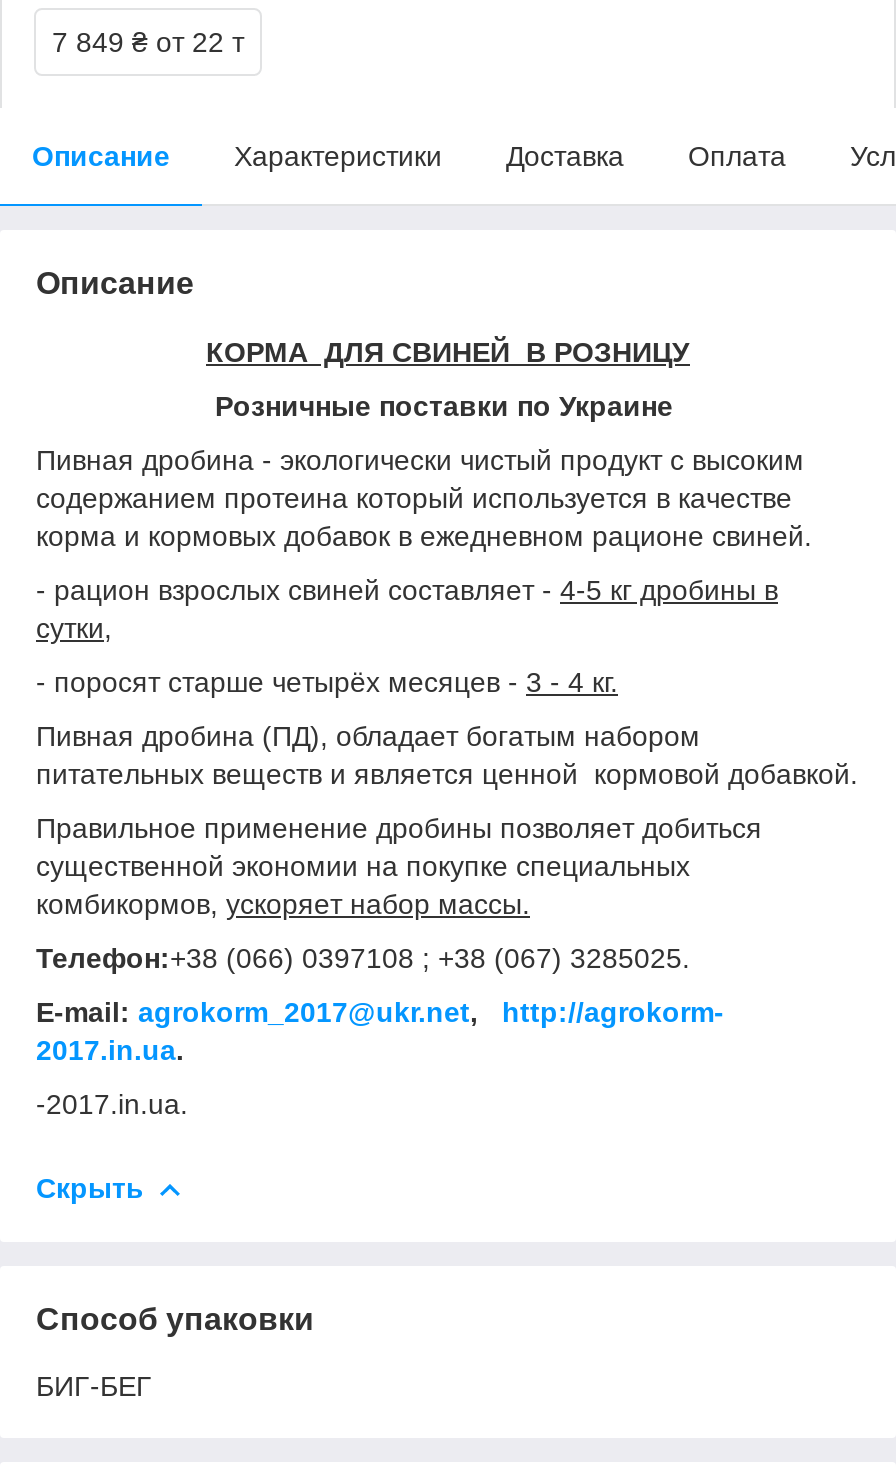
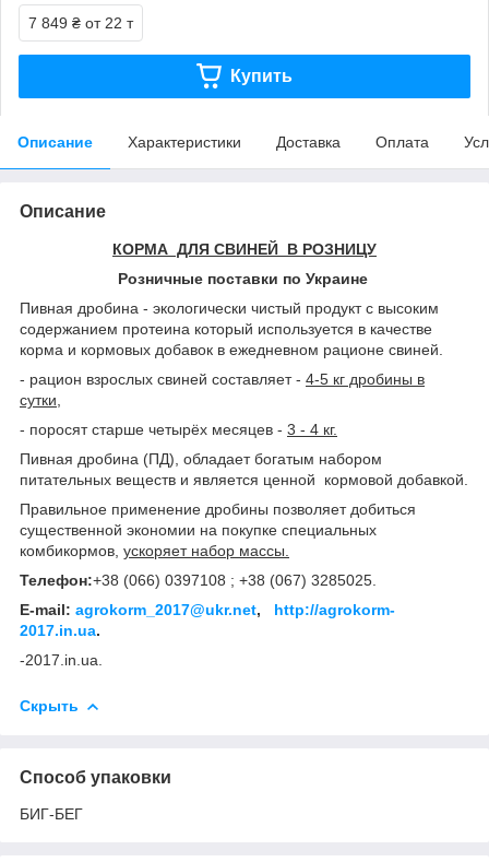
+ Купить
